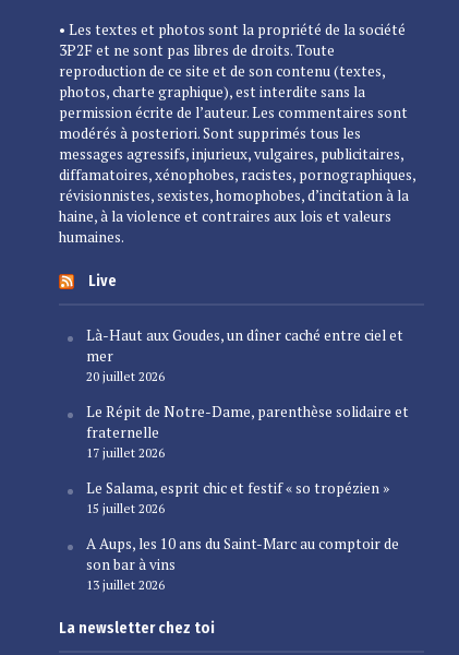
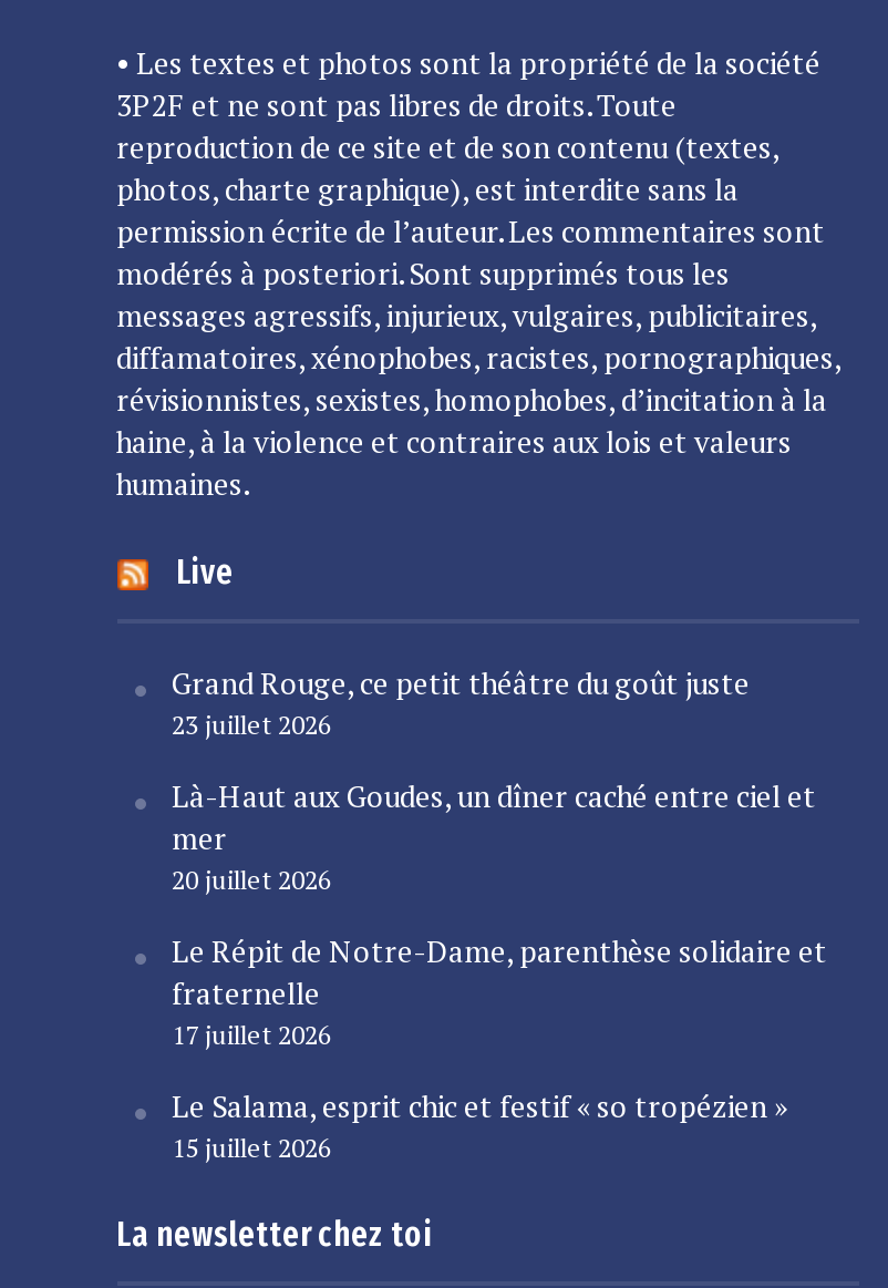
+ Grand Rouge, ce petit théâtre du goût juste
+ 23 juillet 2026

moved down: Là-Haut aux Goudes, un dîner caché entre ciel et | mer | 20 juillet 2026 | Le Répit de Notre-Dame, parenthèse solidaire et | fraternelle | 17 juillet 2026 | Le Salama, esprit chic et festif « so tropézien » | 15 juillet 2026

- A Aups, les 10 ans du Saint-Marc au comptoir de
- son bar à vins
- 13 juillet 2026
